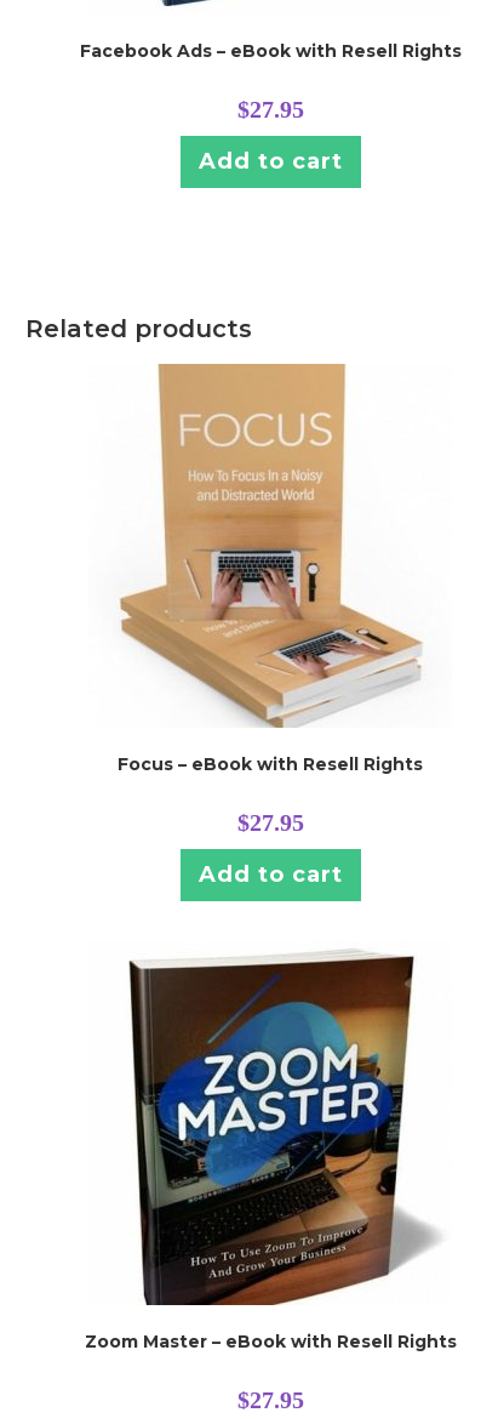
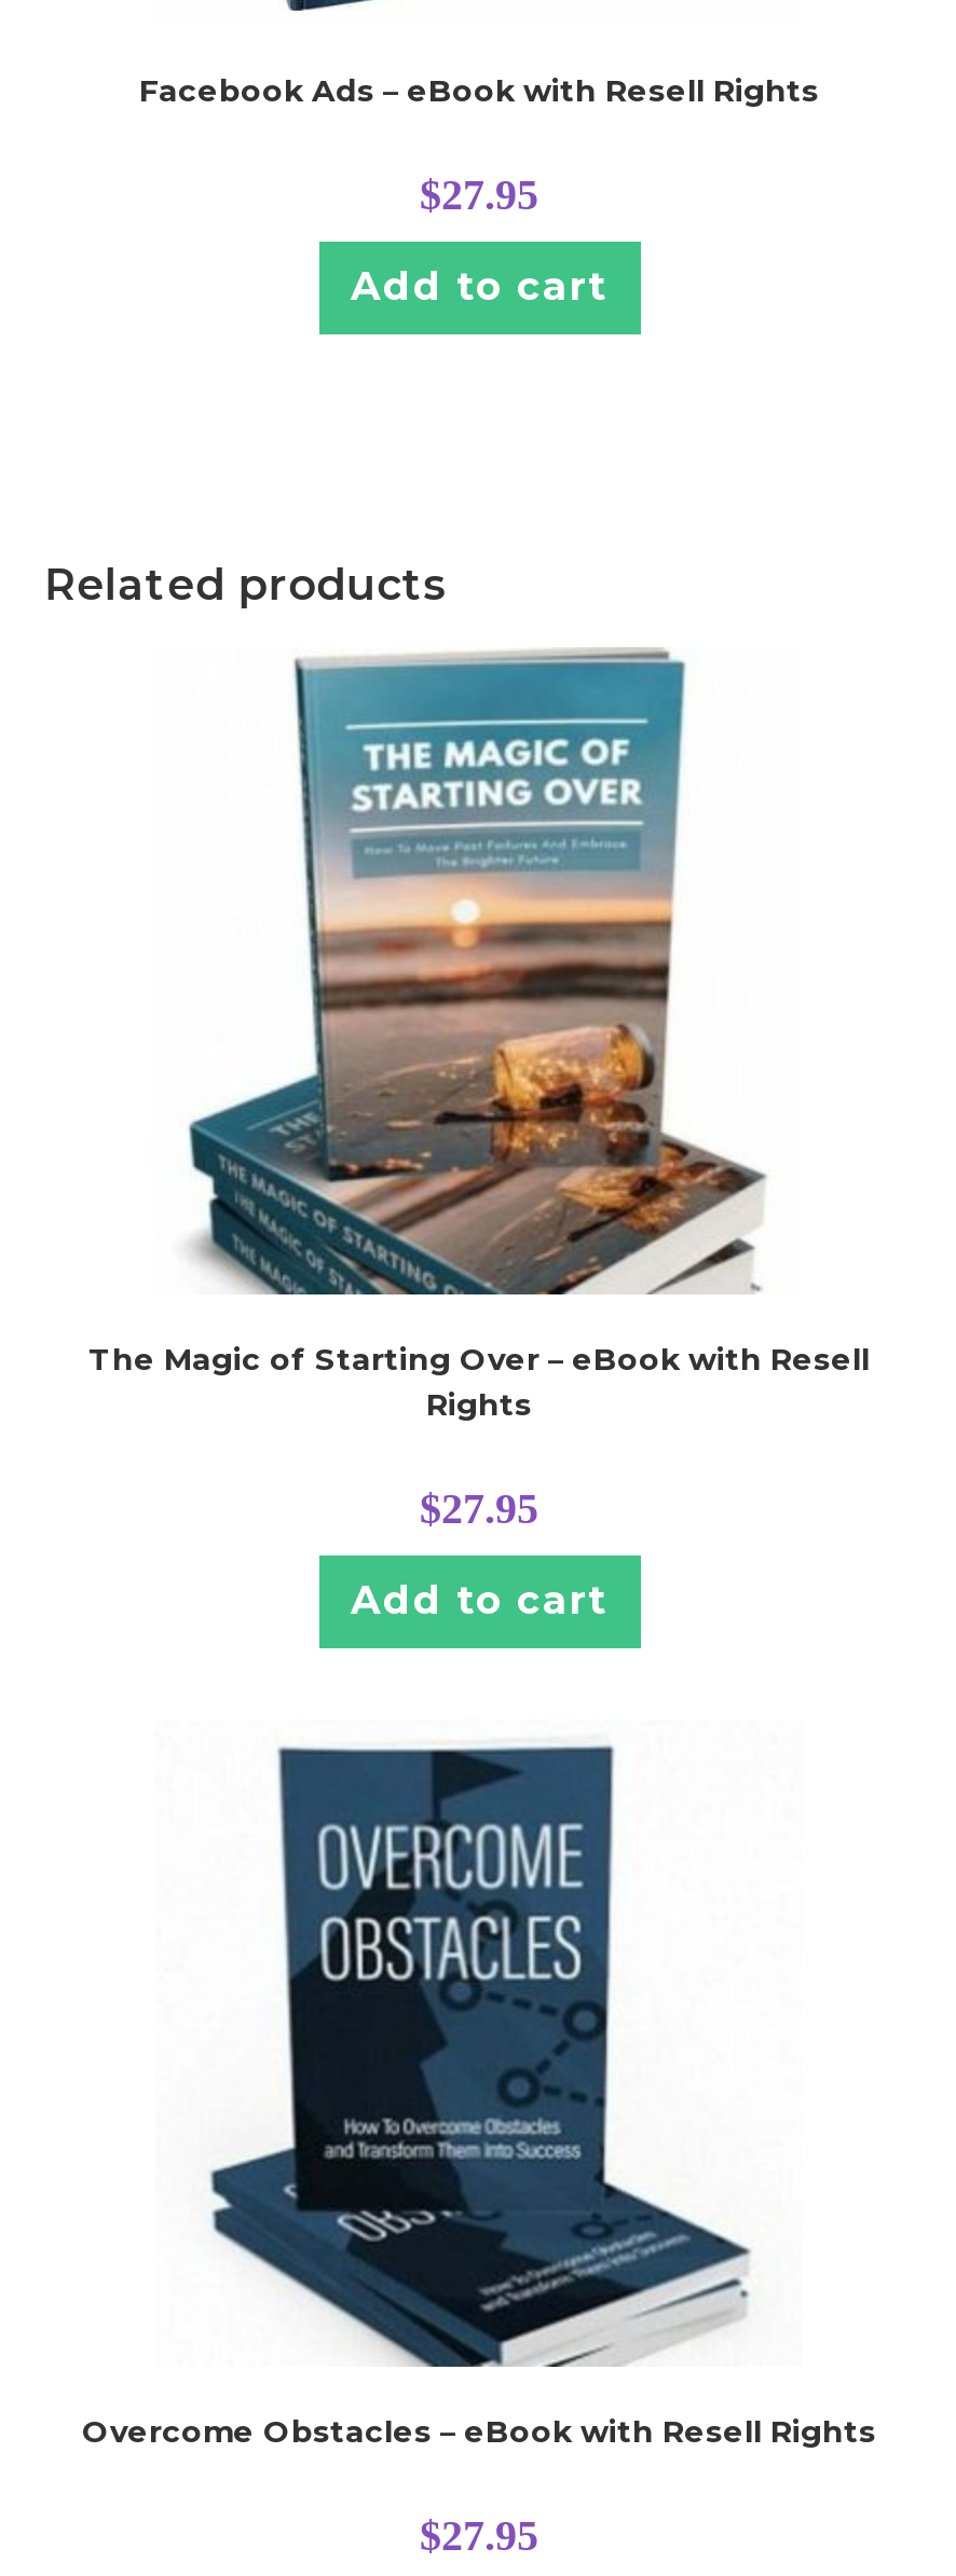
- [image]
- Focus – eBook with Resell Rights
+ [image]
+ The Magic of Starting Over – eBook with Resell
+ Rights

- [image]
- Zoom Master – eBook with Resell Rights
+ [image]
+ Overcome Obstacles – eBook with Resell Rights
